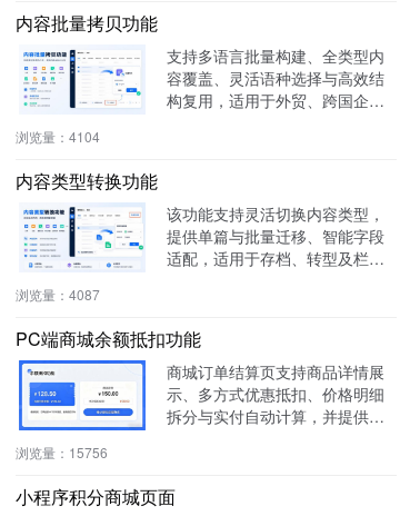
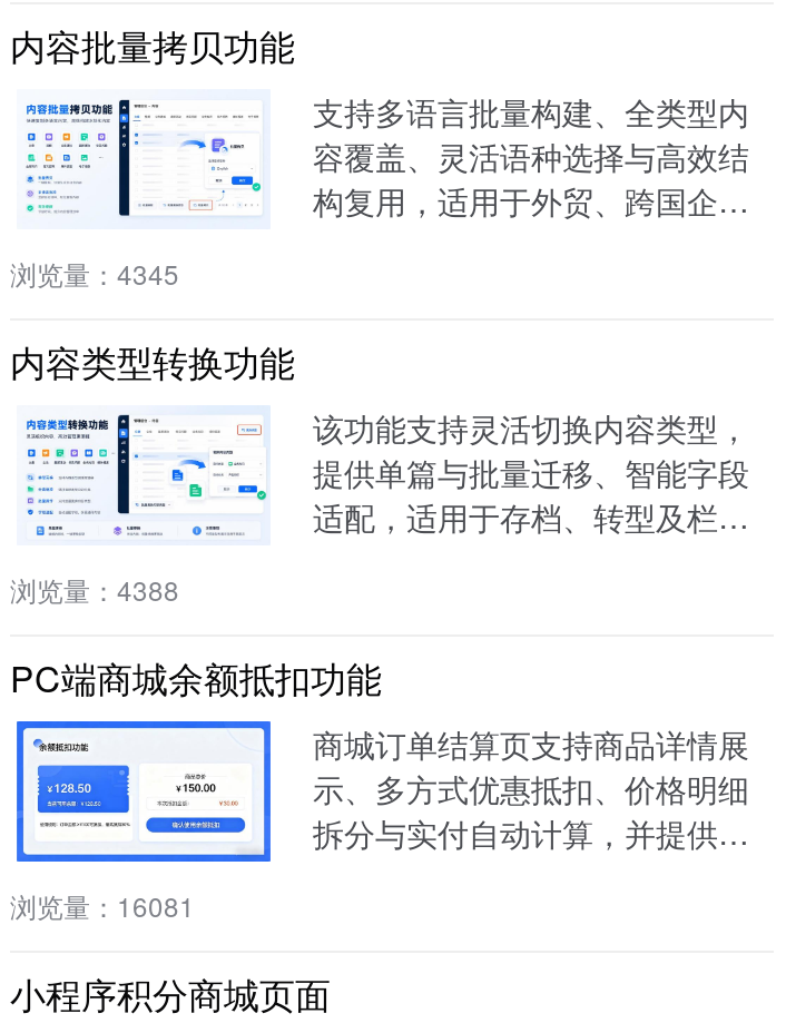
- 浏览量：4104
+ 浏览量：4345

- 浏览量：4087
+ 浏览量：4388

- 浏览量：15756
+ 浏览量：16081
